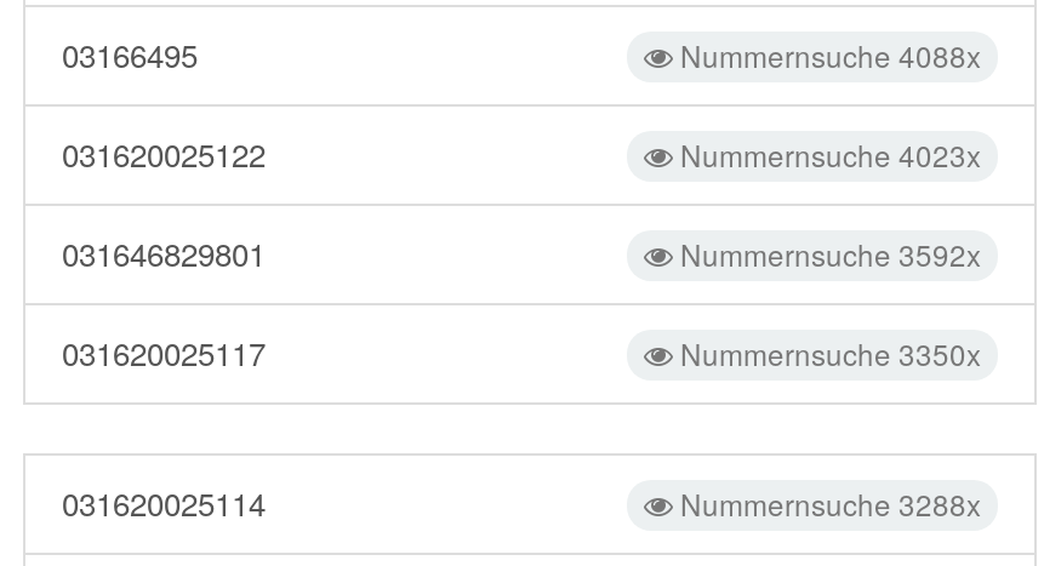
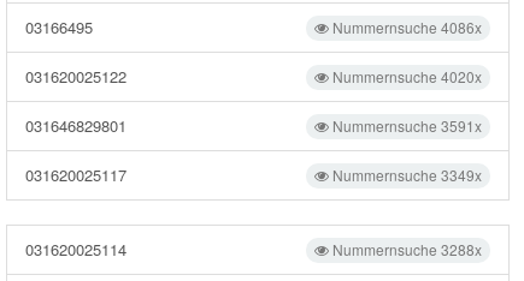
- Nummernsuche 4088x
+ Nummernsuche 4086x

- Nummernsuche 4023x
+ Nummernsuche 4020x

- Nummernsuche 3592x
+ Nummernsuche 3591x

- Nummernsuche 3350x
+ Nummernsuche 3349x
